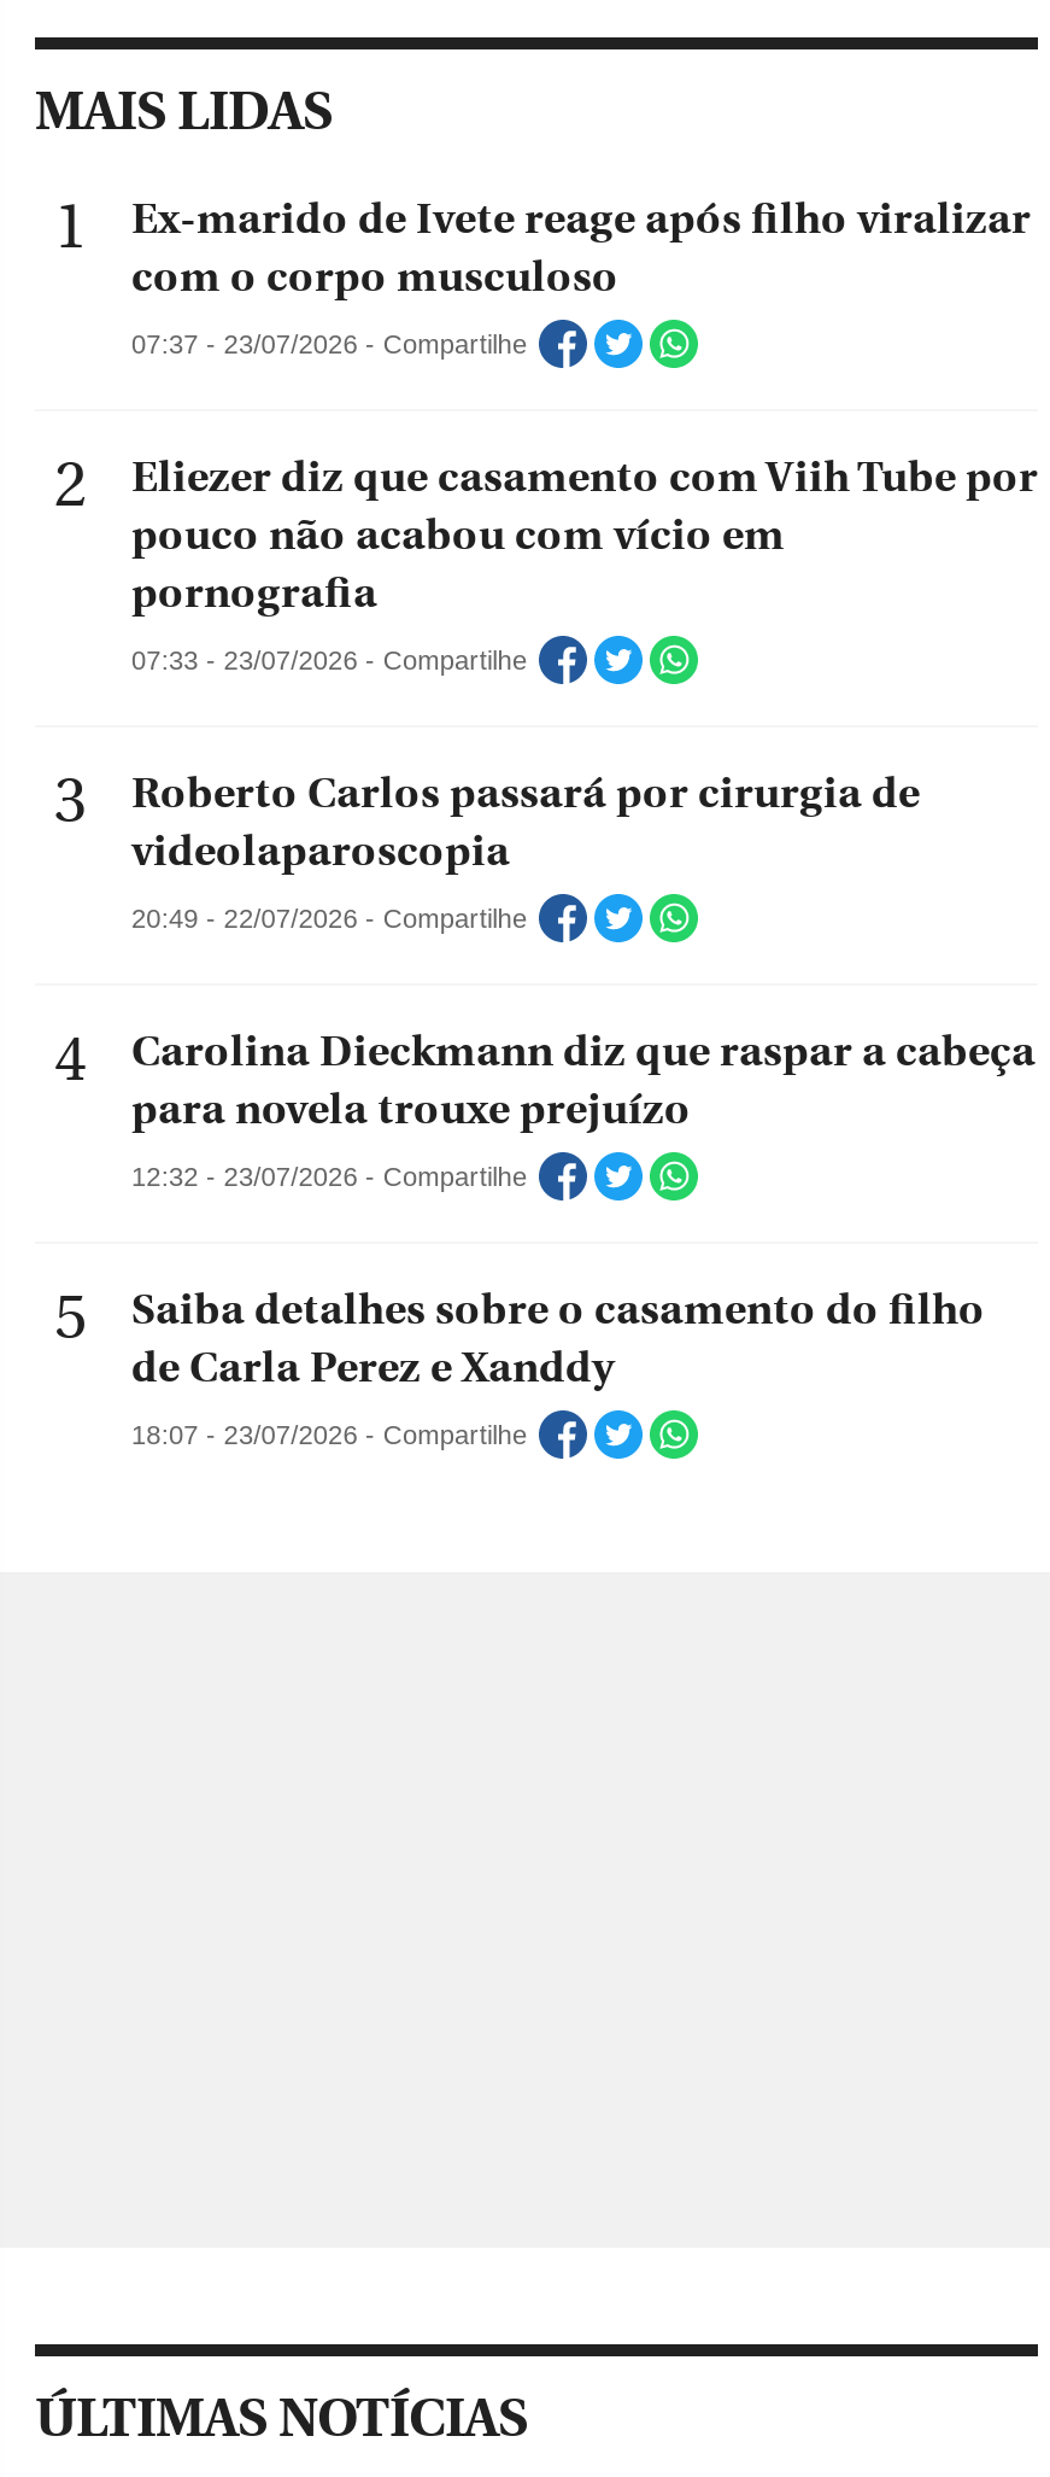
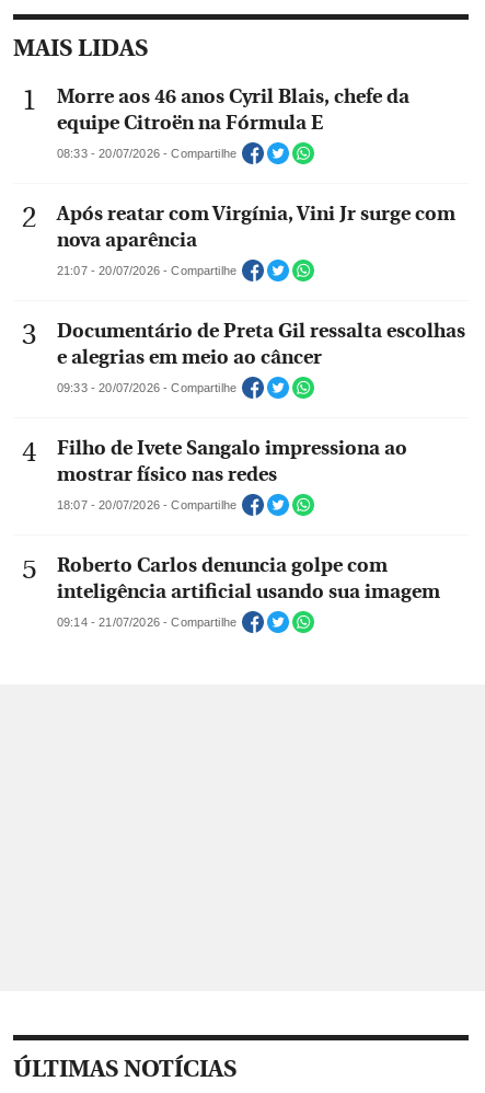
- Ex-marido de Ivete reage após filho viralizar
- com o corpo musculoso
+ Morre aos 46 anos Cyril Blais, chefe da
+ equipe Citroën na Fórmula E

- 07:37 - 23/07/2026 - Compartilhe
+ 08:33 - 20/07/2026 - Compartilhe

- Eliezer diz que casamento com Viih Tube por
- pouco não acabou com vício em
- pornografia
+ Após reatar com Virgínia, Vini Jr surge com
+ nova aparência

- 07:33 - 23/07/2026 - Compartilhe
+ 21:07 - 20/07/2026 - Compartilhe

- Roberto Carlos passará por cirurgia de
- videolaparoscopia
+ Documentário de Preta Gil ressalta escolhas
+ e alegrias em meio ao câncer

- 20:49 - 22/07/2026 - Compartilhe
+ 09:33 - 20/07/2026 - Compartilhe

- Carolina Dieckmann diz que raspar a cabeça
- para novela trouxe prejuízo
+ Filho de Ivete Sangalo impressiona ao
+ mostrar físico nas redes

- 12:32 - 23/07/2026 - Compartilhe
+ 18:07 - 20/07/2026 - Compartilhe

- Saiba detalhes sobre o casamento do filho
- de Carla Perez e Xanddy
+ Roberto Carlos denuncia golpe com
+ inteligência artificial usando sua imagem

- 18:07 - 23/07/2026 - Compartilhe
+ 09:14 - 21/07/2026 - Compartilhe
